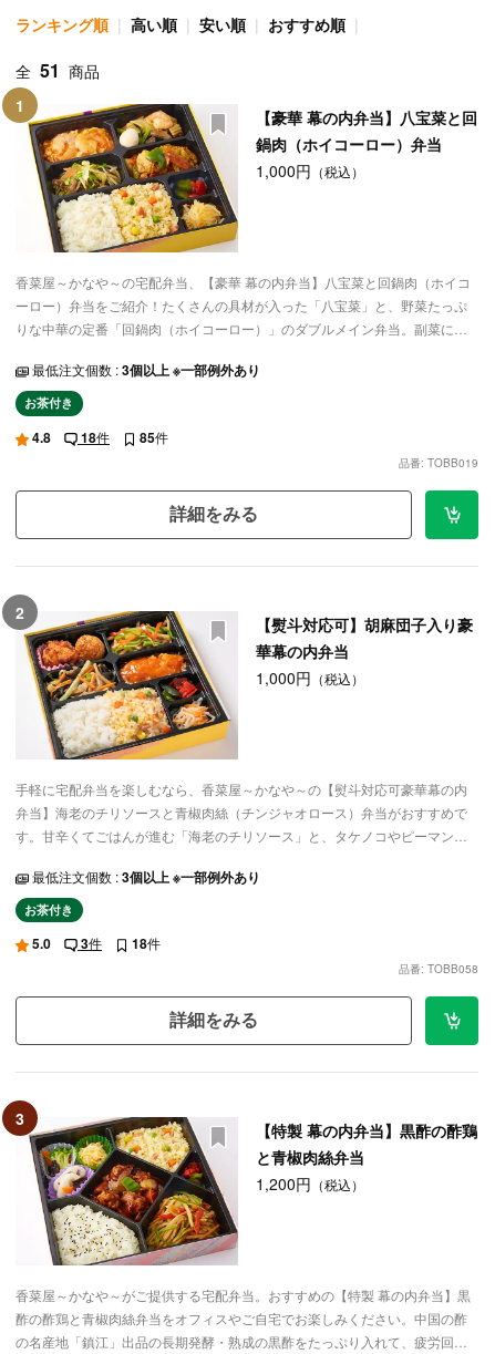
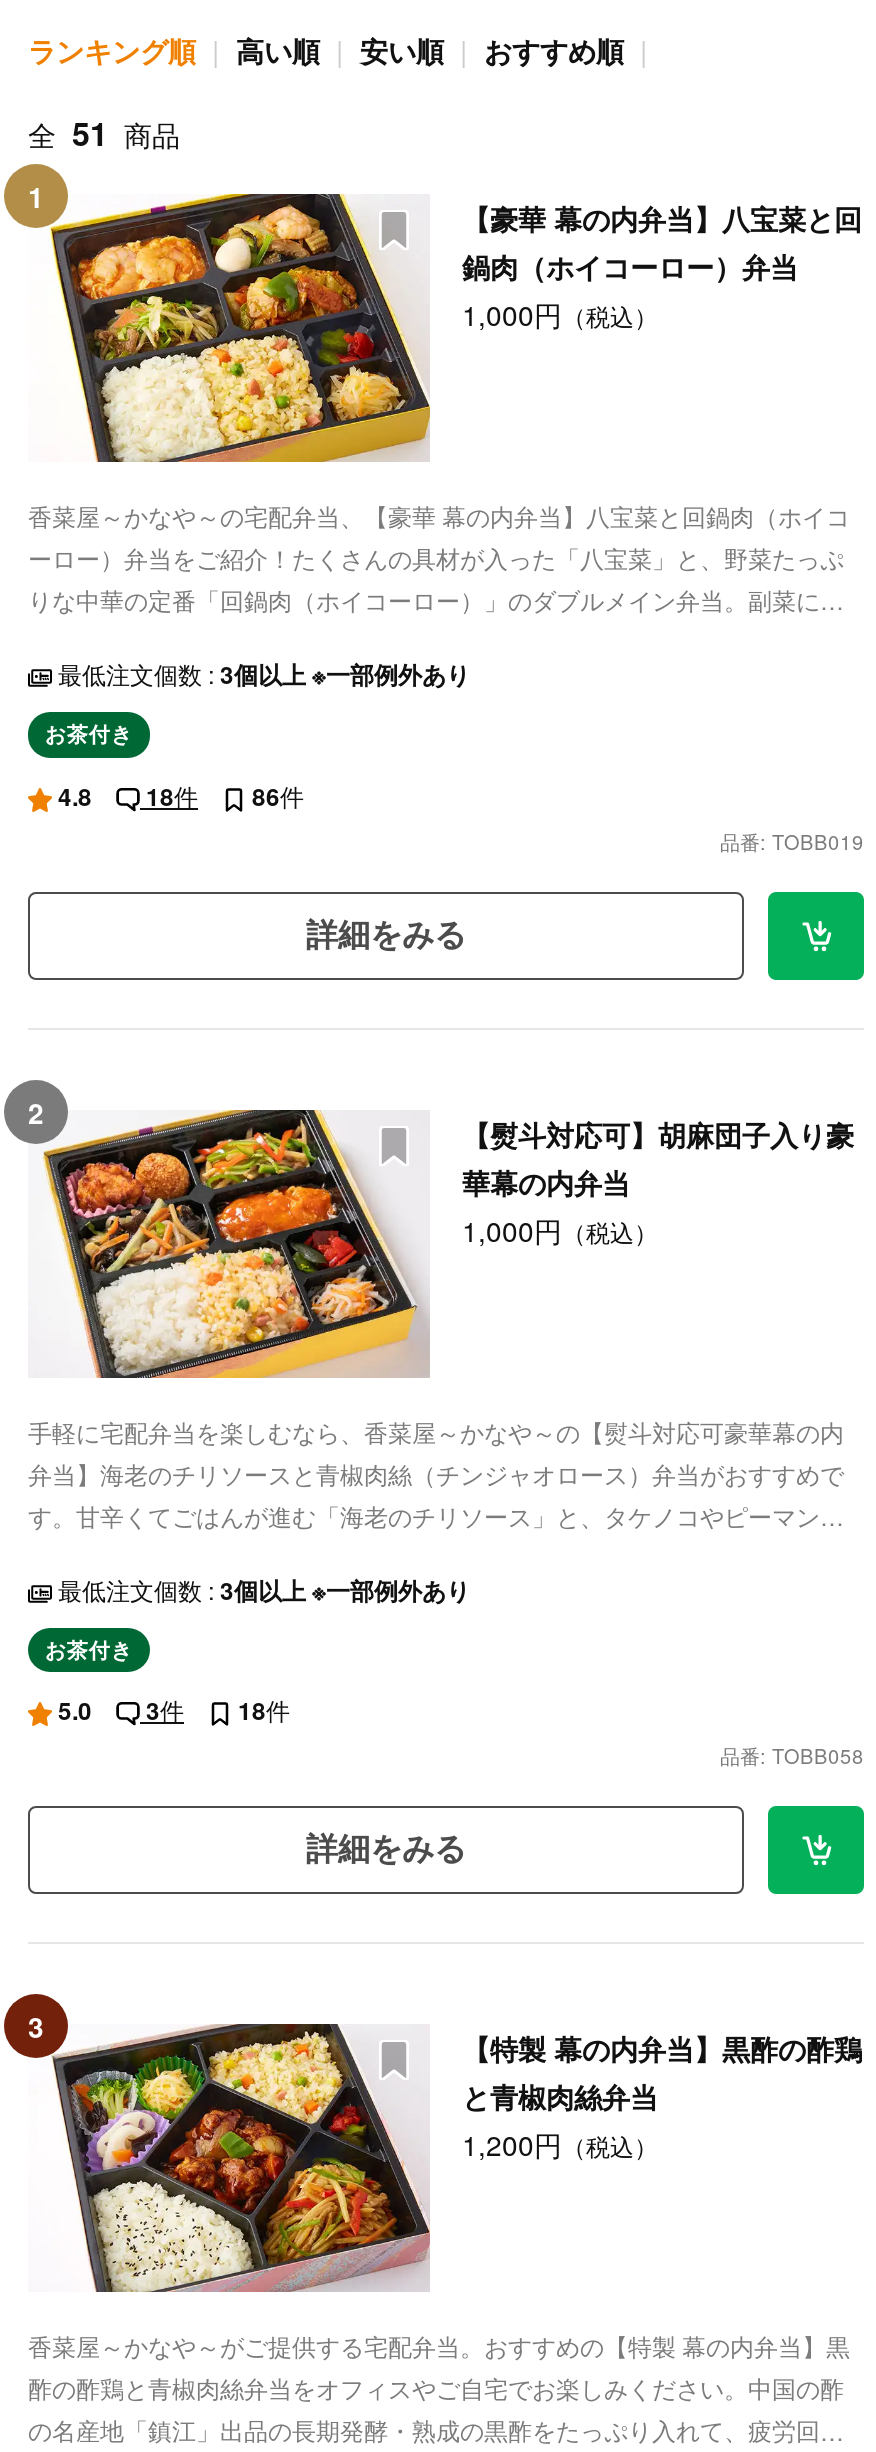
- 4.8 18件 85件
+ 4.8 18件 86件
